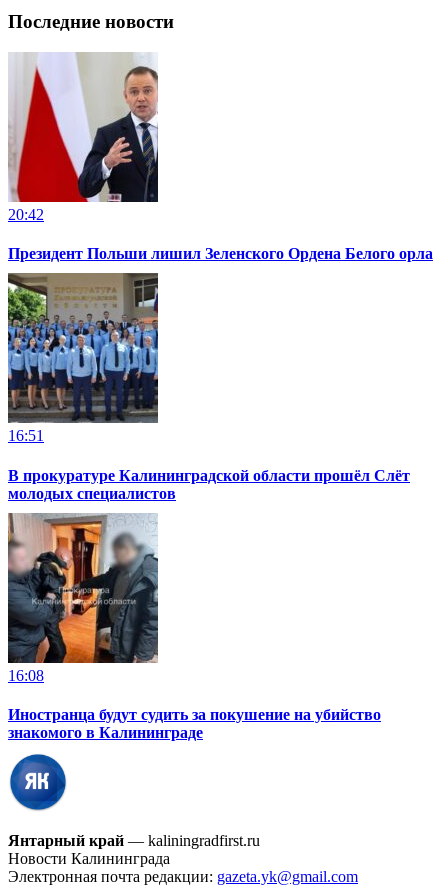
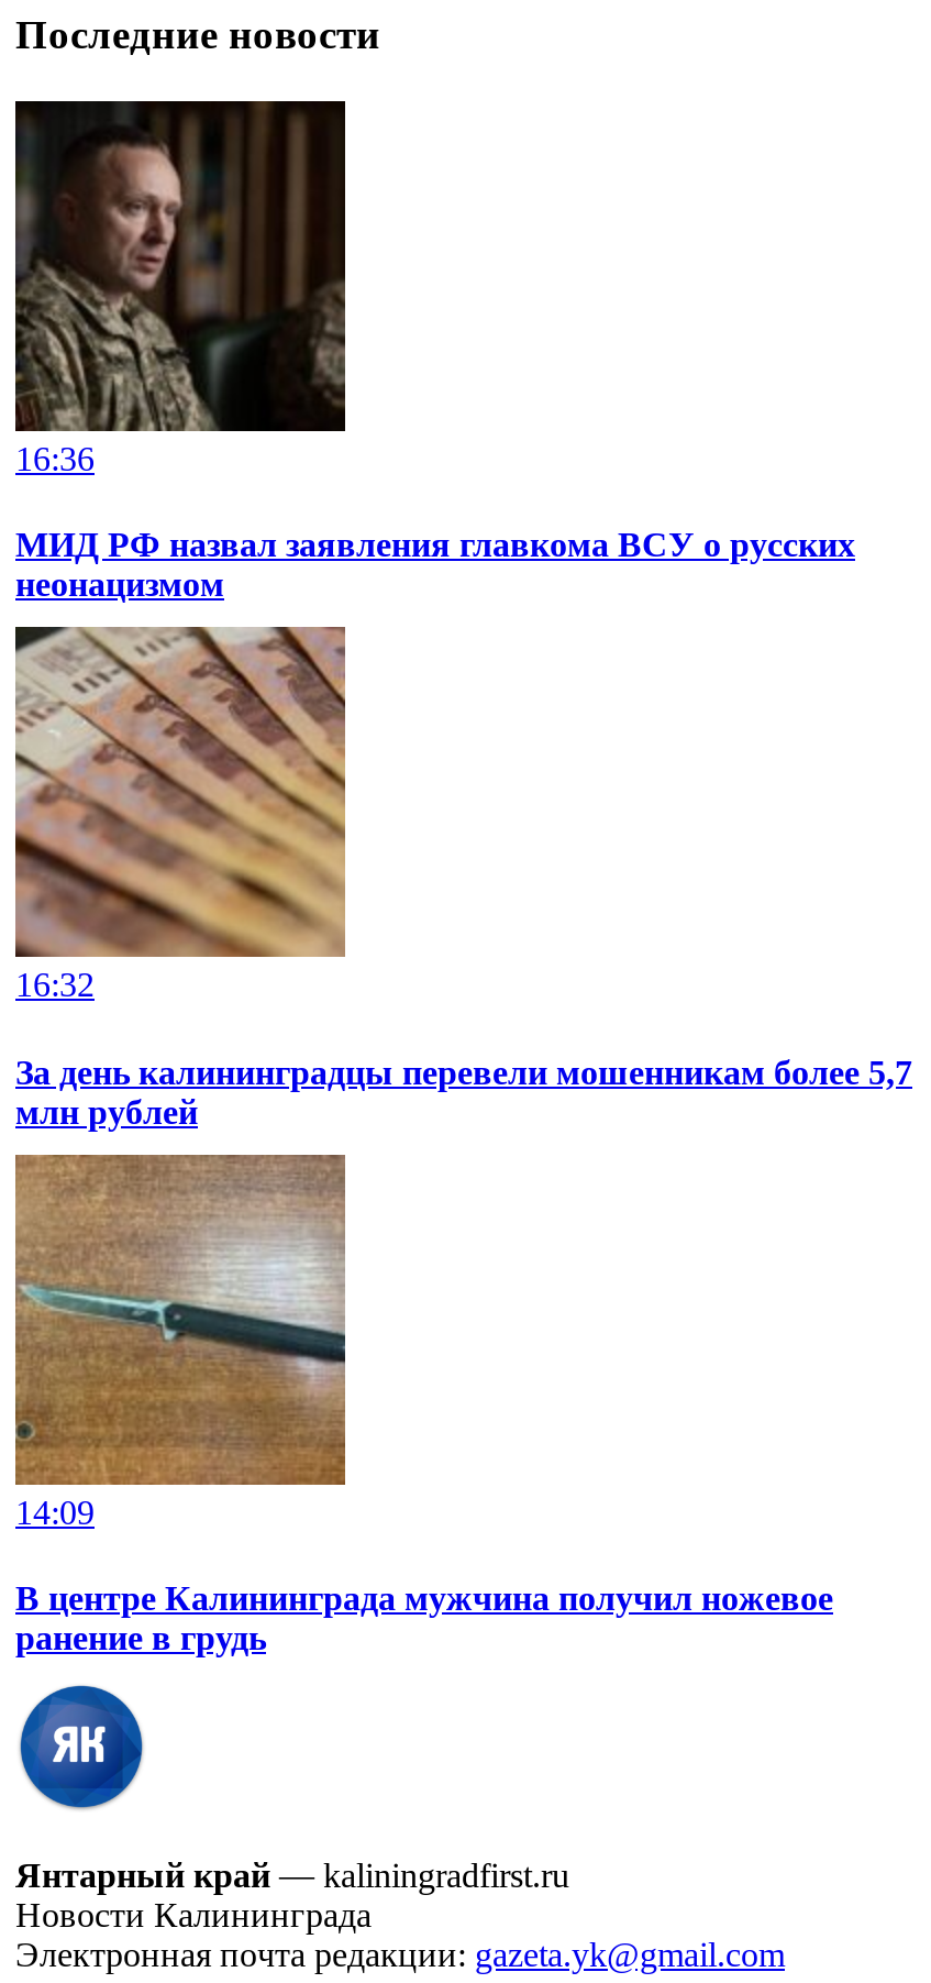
- [image]
- 20:42
+ [image]
+ 16:36

- Президент Польши лишил Зеленского Ордена Белого орла
+ МИД РФ назвал заявления главкома ВСУ о русских
+ неонацизмом

- [image]
- 16:51
+ [image]
+ 16:32

- В прокуратуре Калининградской области прошёл Слёт
- молодых специалистов
+ За день калининградцы перевели мошенникам более 5,7
+ млн рублей

- [image]
- 16:08
+ [image]
+ 14:09

- Иностранца будут судить за покушение на убийство
- знакомого в Калининграде
+ В центре Калининграда мужчина получил ножевое
+ ранение в грудь
